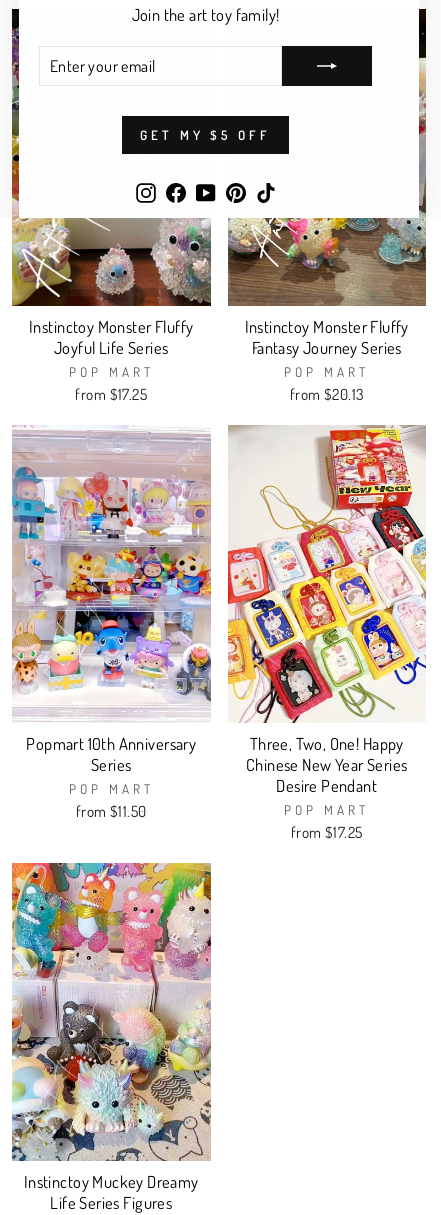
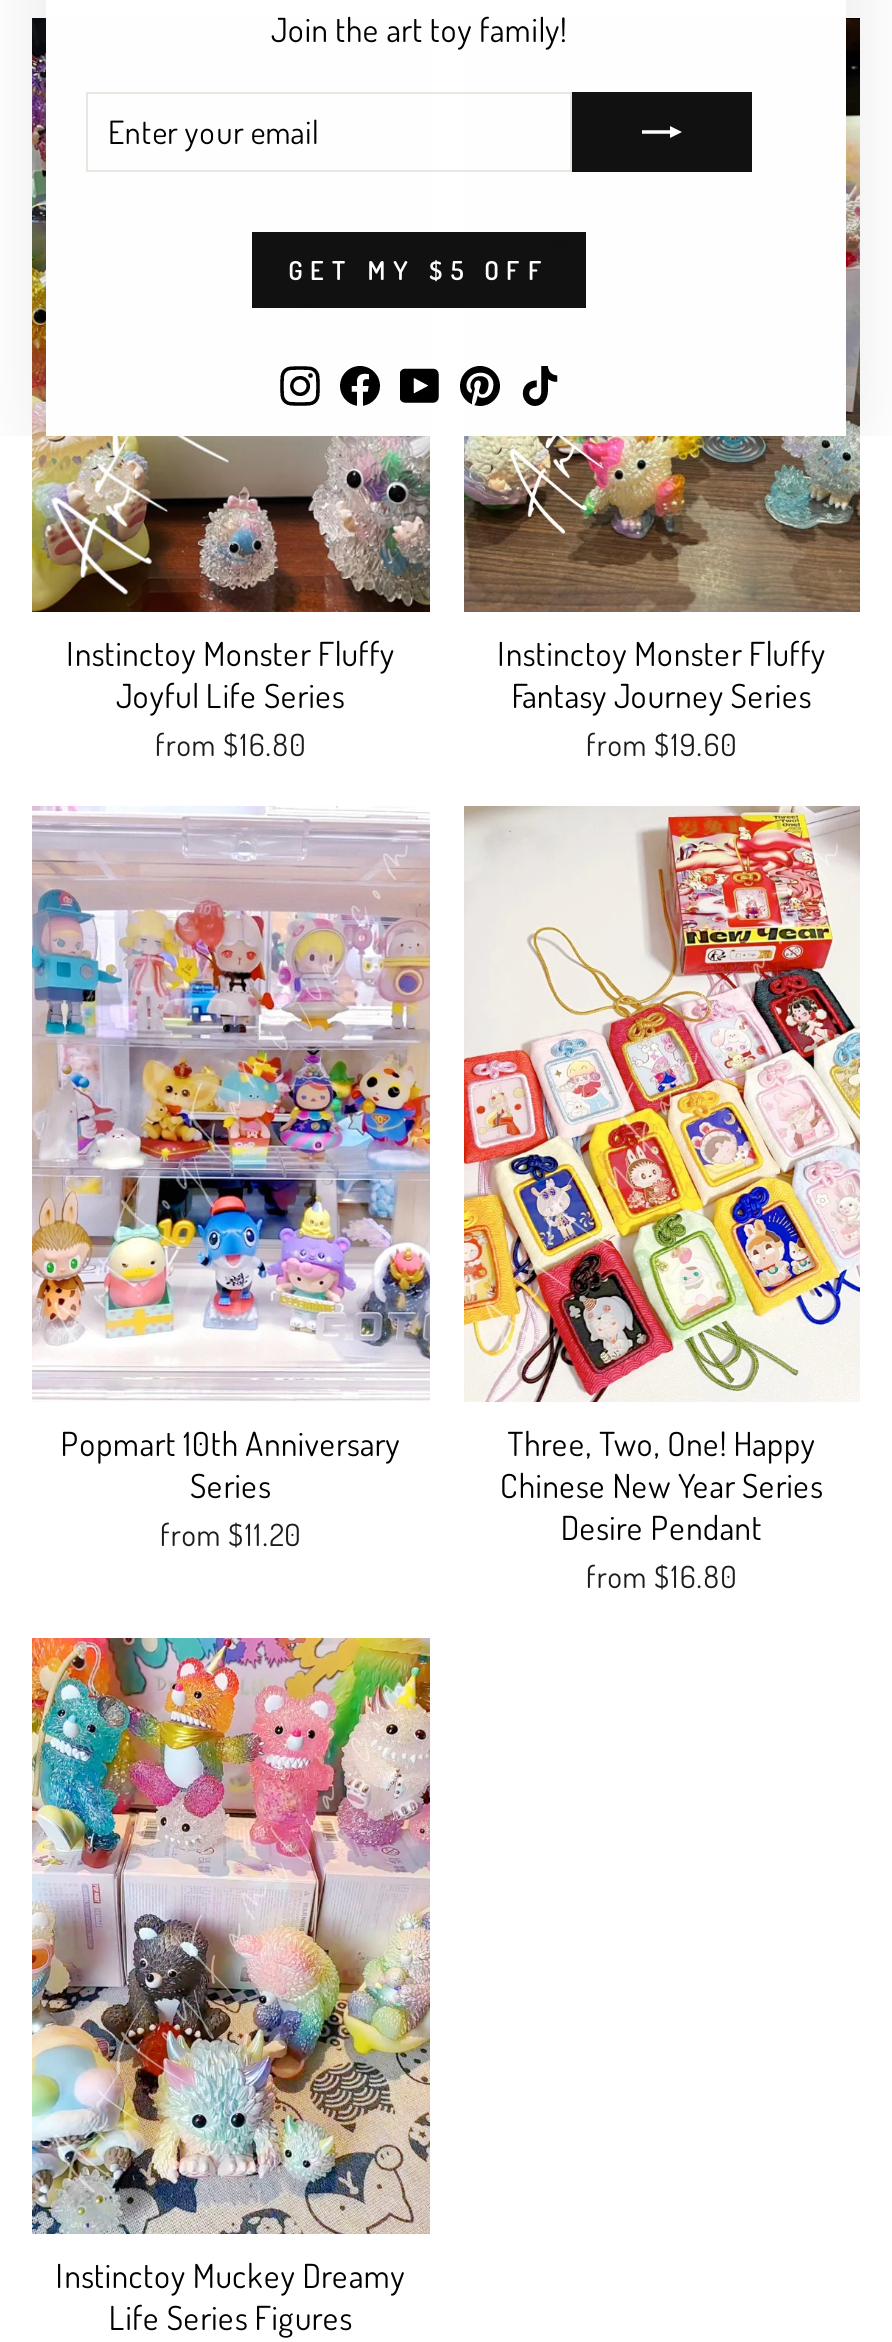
- POP MART
- from $17.25
+ from $16.80

- POP MART
- from $20.13
+ from $19.60

- POP MART
- from $11.50
+ from $11.20

- POP MART
- from $17.25
+ from $16.80
